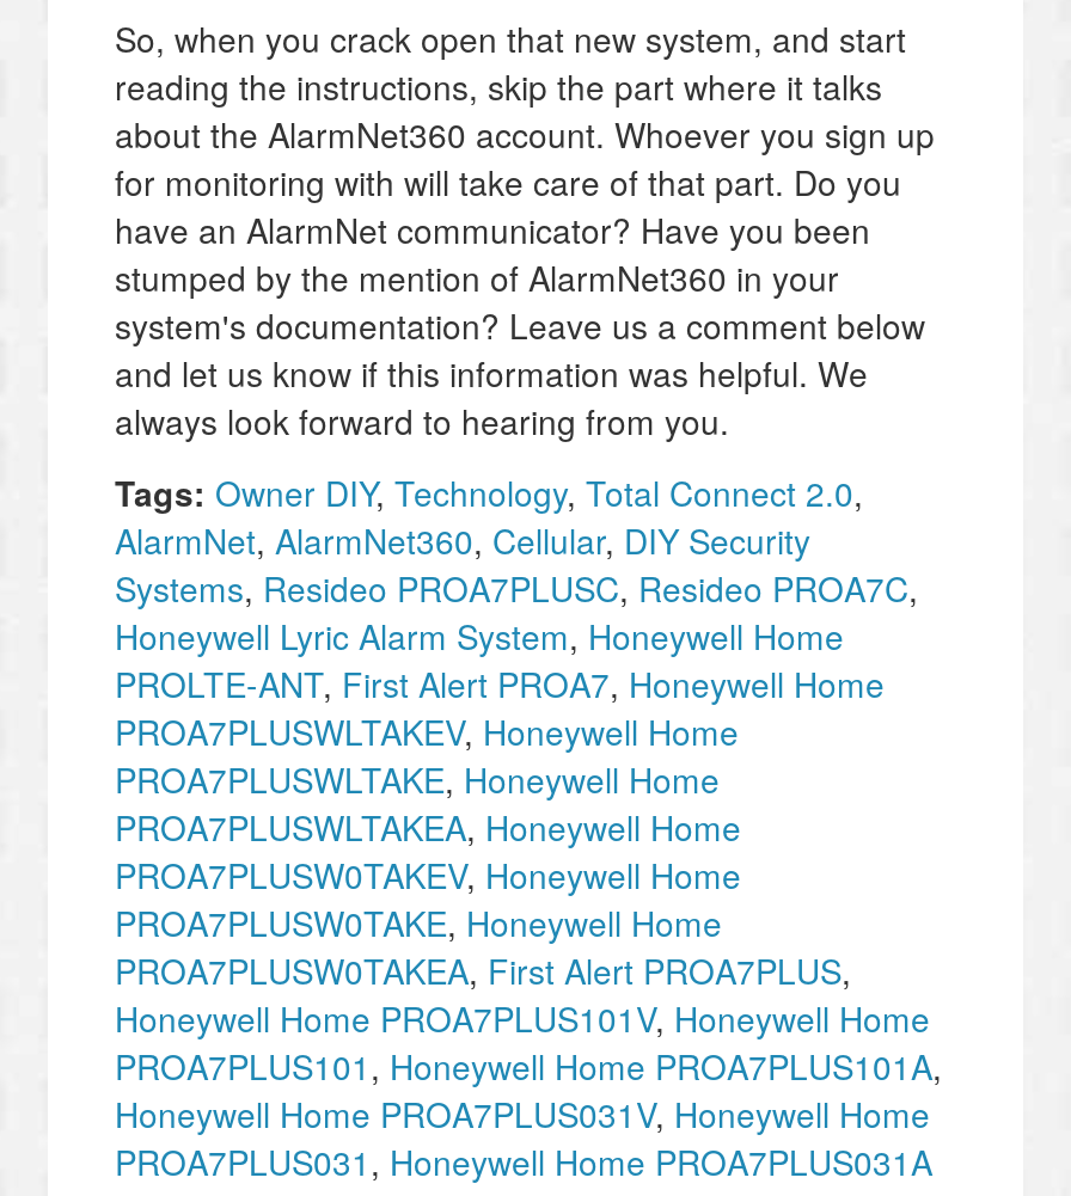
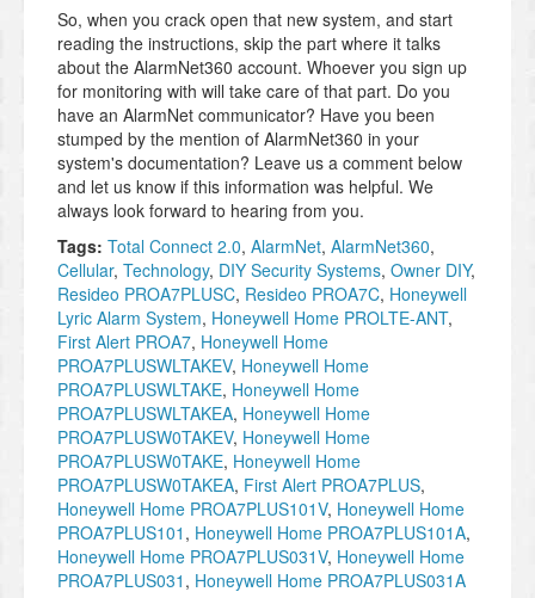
- Tags: Owner DIY, Technology, Total Connect 2.0,
- AlarmNet, AlarmNet360, Cellular, DIY Security
- Systems, Resideo PROA7PLUSC, Resideo PROA7C,
- Honeywell Lyric Alarm System, Honeywell Home
- PROLTE-ANT, First Alert PROA7, Honeywell Home
+ Tags: Total Connect 2.0, AlarmNet, AlarmNet360,
+ Cellular, Technology, DIY Security Systems, Owner DIY,
+ Resideo PROA7PLUSC, Resideo PROA7C, Honeywell
+ Lyric Alarm System, Honeywell Home PROLTE-ANT,
+ First Alert PROA7, Honeywell Home
